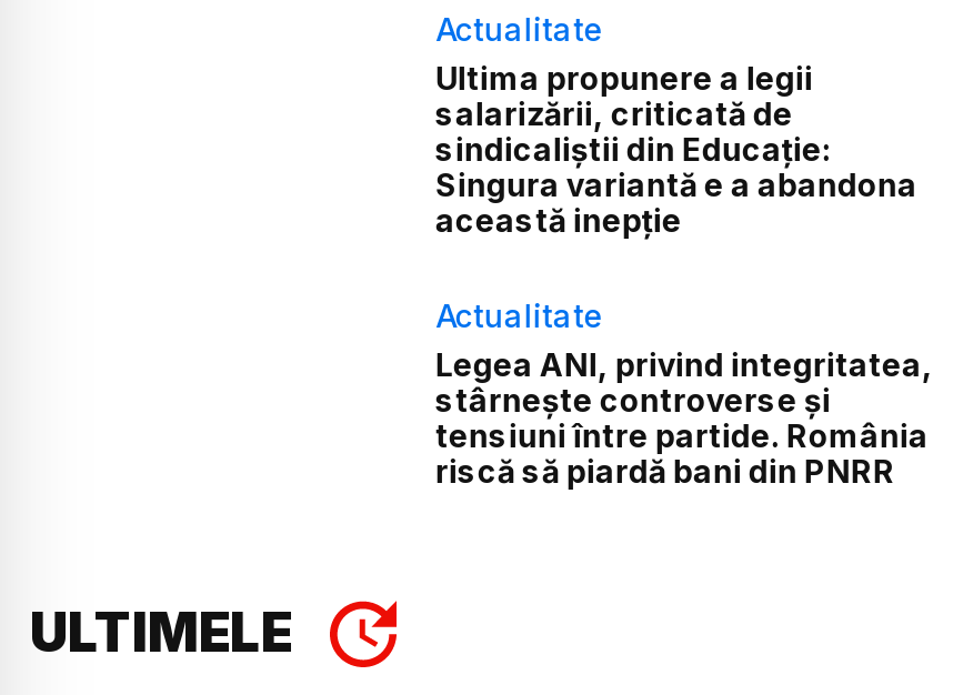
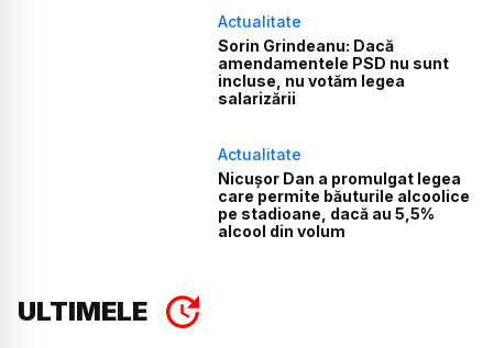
- Ultima propunere a legii
- salarizării, criticată de
- sindicaliștii din Educație:
- Singura variantă e a abandona
- această inepție
+ Sorin Grindeanu: Dacă
+ amendamentele PSD nu sunt
+ incluse, nu votăm legea
+ salarizării

- Legea ANI, privind integritatea,
- stârnește controverse și
- tensiuni între partide. România
- riscă să piardă bani din PNRR
+ Nicușor Dan a promulgat legea
+ care permite băuturile alcoolice
+ pe stadioane, dacă au 5,5%
+ alcool din volum
